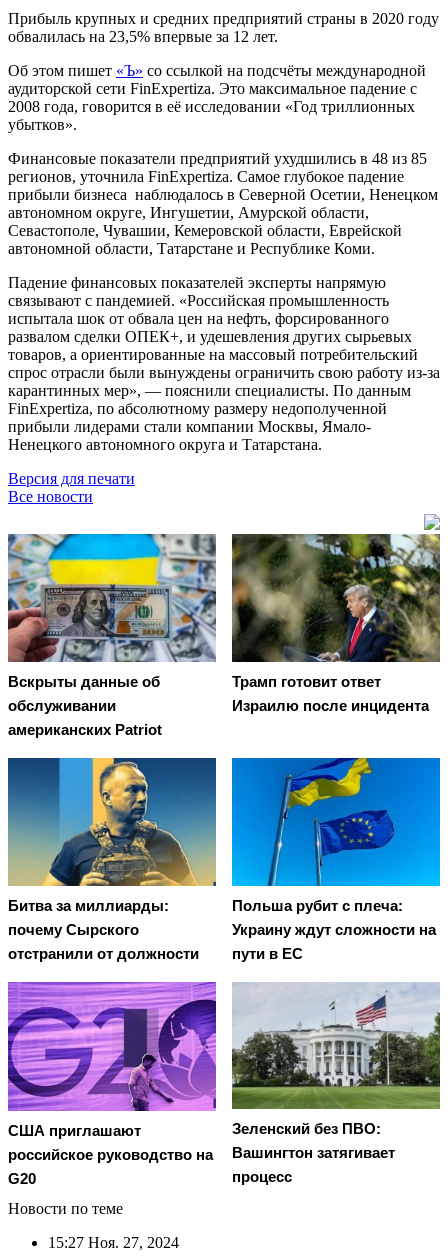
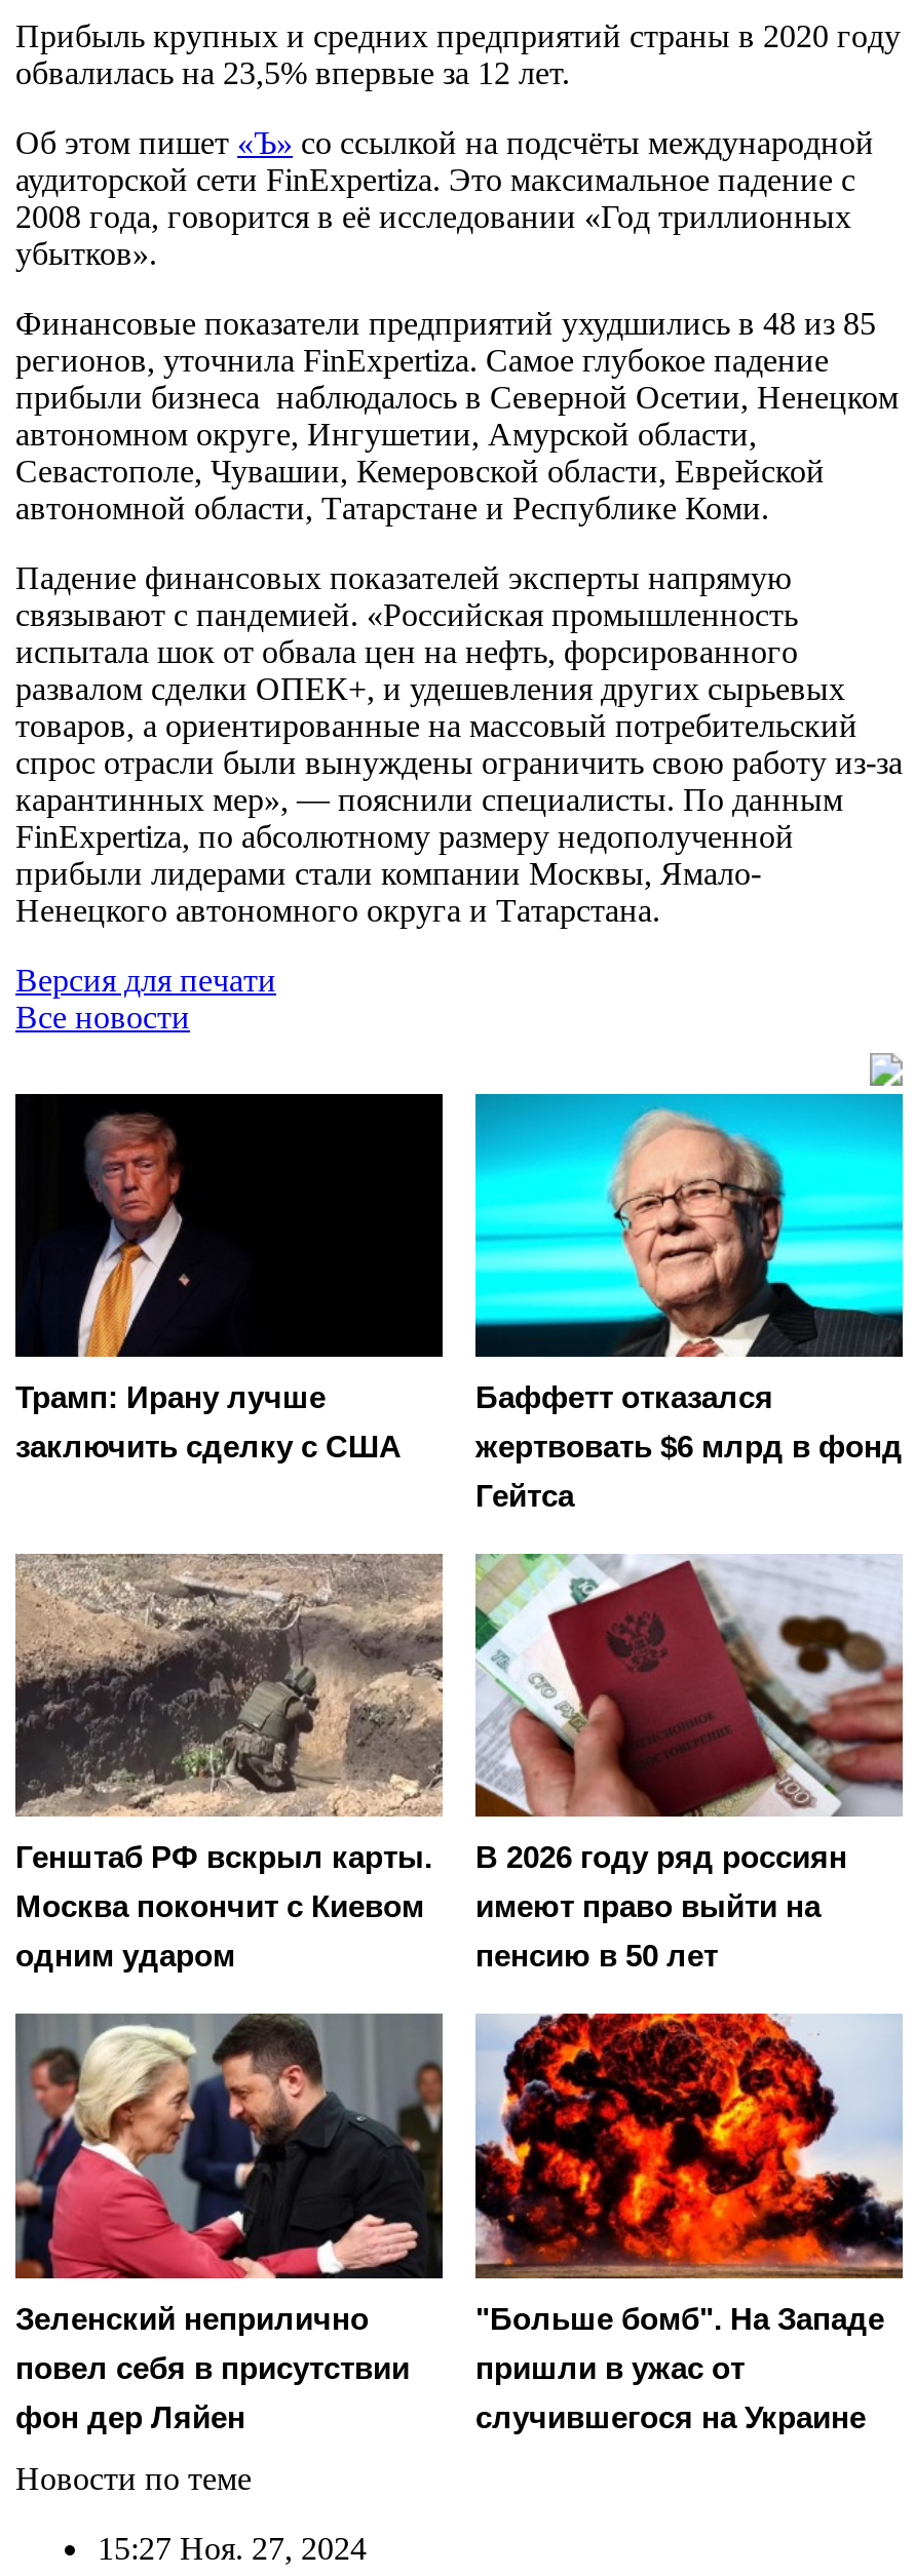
- [image]
- Вскрыты данные об
- обслуживании
- американских Patriot
+ [image]
+ Трамп: Ирану лучше
+ заключить сделку с США

- [image]
- Трамп готовит ответ
- Израилю после инцидента
+ [image]
+ Баффетт отказался
+ жертвовать $6 млрд в фонд
+ Гейтса

- [image]
- Битва за миллиарды:
- почему Сырского
- отстранили от должности
+ [image]
+ Генштаб РФ вскрыл карты.
+ Москва покончит с Киевом
+ одним ударом

- [image]
- Польша рубит с плеча:
- Украину ждут сложности на
- пути в ЕС
+ [image]
+ В 2026 году ряд россиян
+ имеют право выйти на
+ пенсию в 50 лет

- [image]
- США приглашают
- российское руководство на
- G20
+ [image]
+ Зеленский неприлично
+ повел cебя в присутствии
+ фон дер Ляйен

- [image]
- Зеленский без ПВО:
- Вашингтон затягивает
- процесс
+ [image]
+ "Больше бомб". На Западе
+ пришли в ужас от
+ случившегося на Украине
